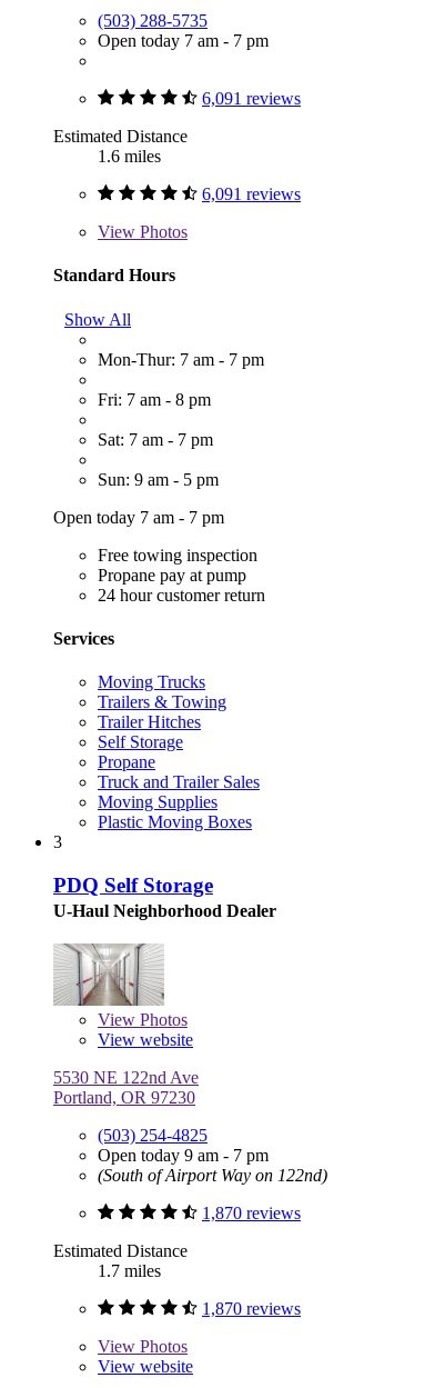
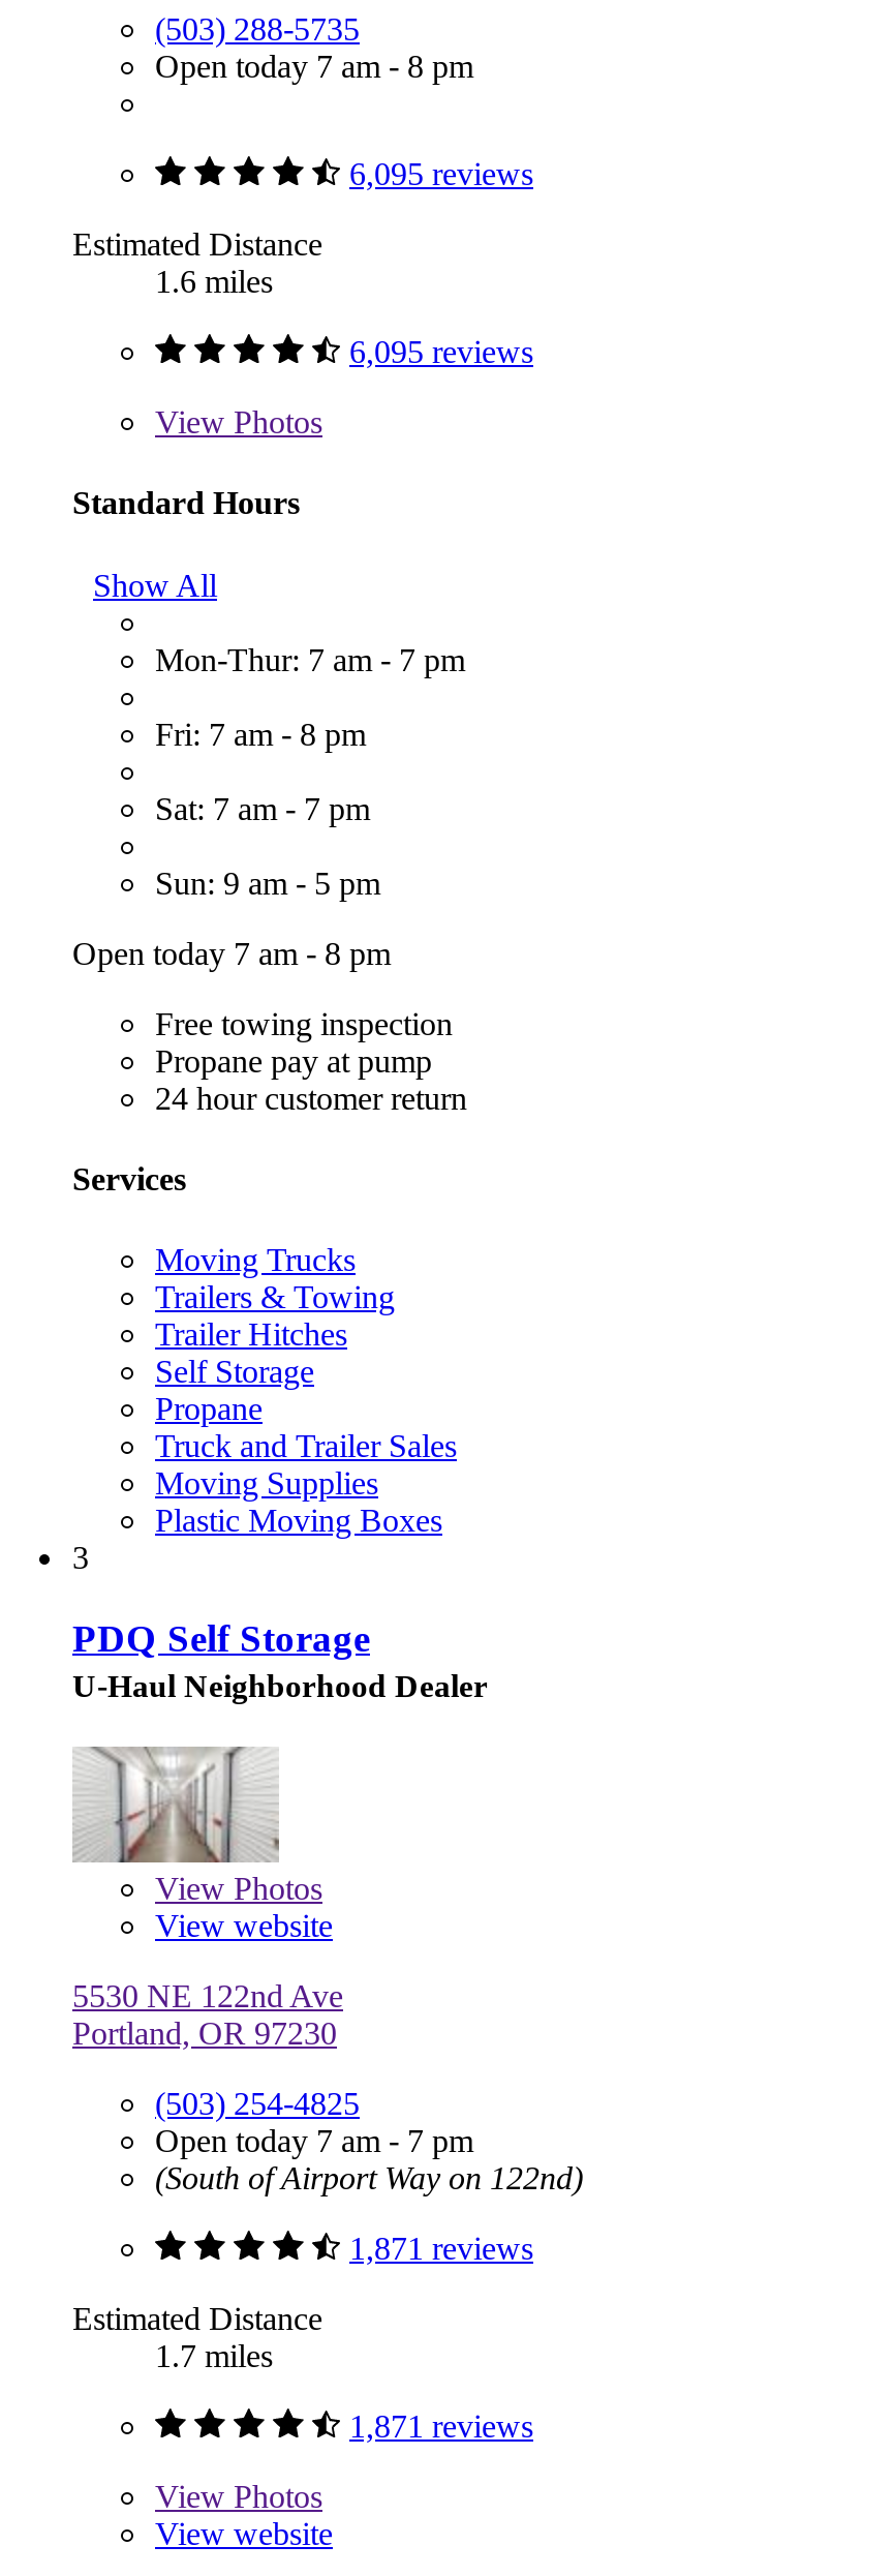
- Open today 7 am - 7 pm
+ Open today 7 am - 8 pm

- 6,091 reviews
+ 6,095 reviews

- 6,091 reviews
+ 6,095 reviews

- Open today 7 am - 7 pm
+ Open today 7 am - 8 pm

- Open today 9 am - 7 pm
+ Open today 7 am - 7 pm

- 1,870 reviews
+ 1,871 reviews

- 1,870 reviews
+ 1,871 reviews
